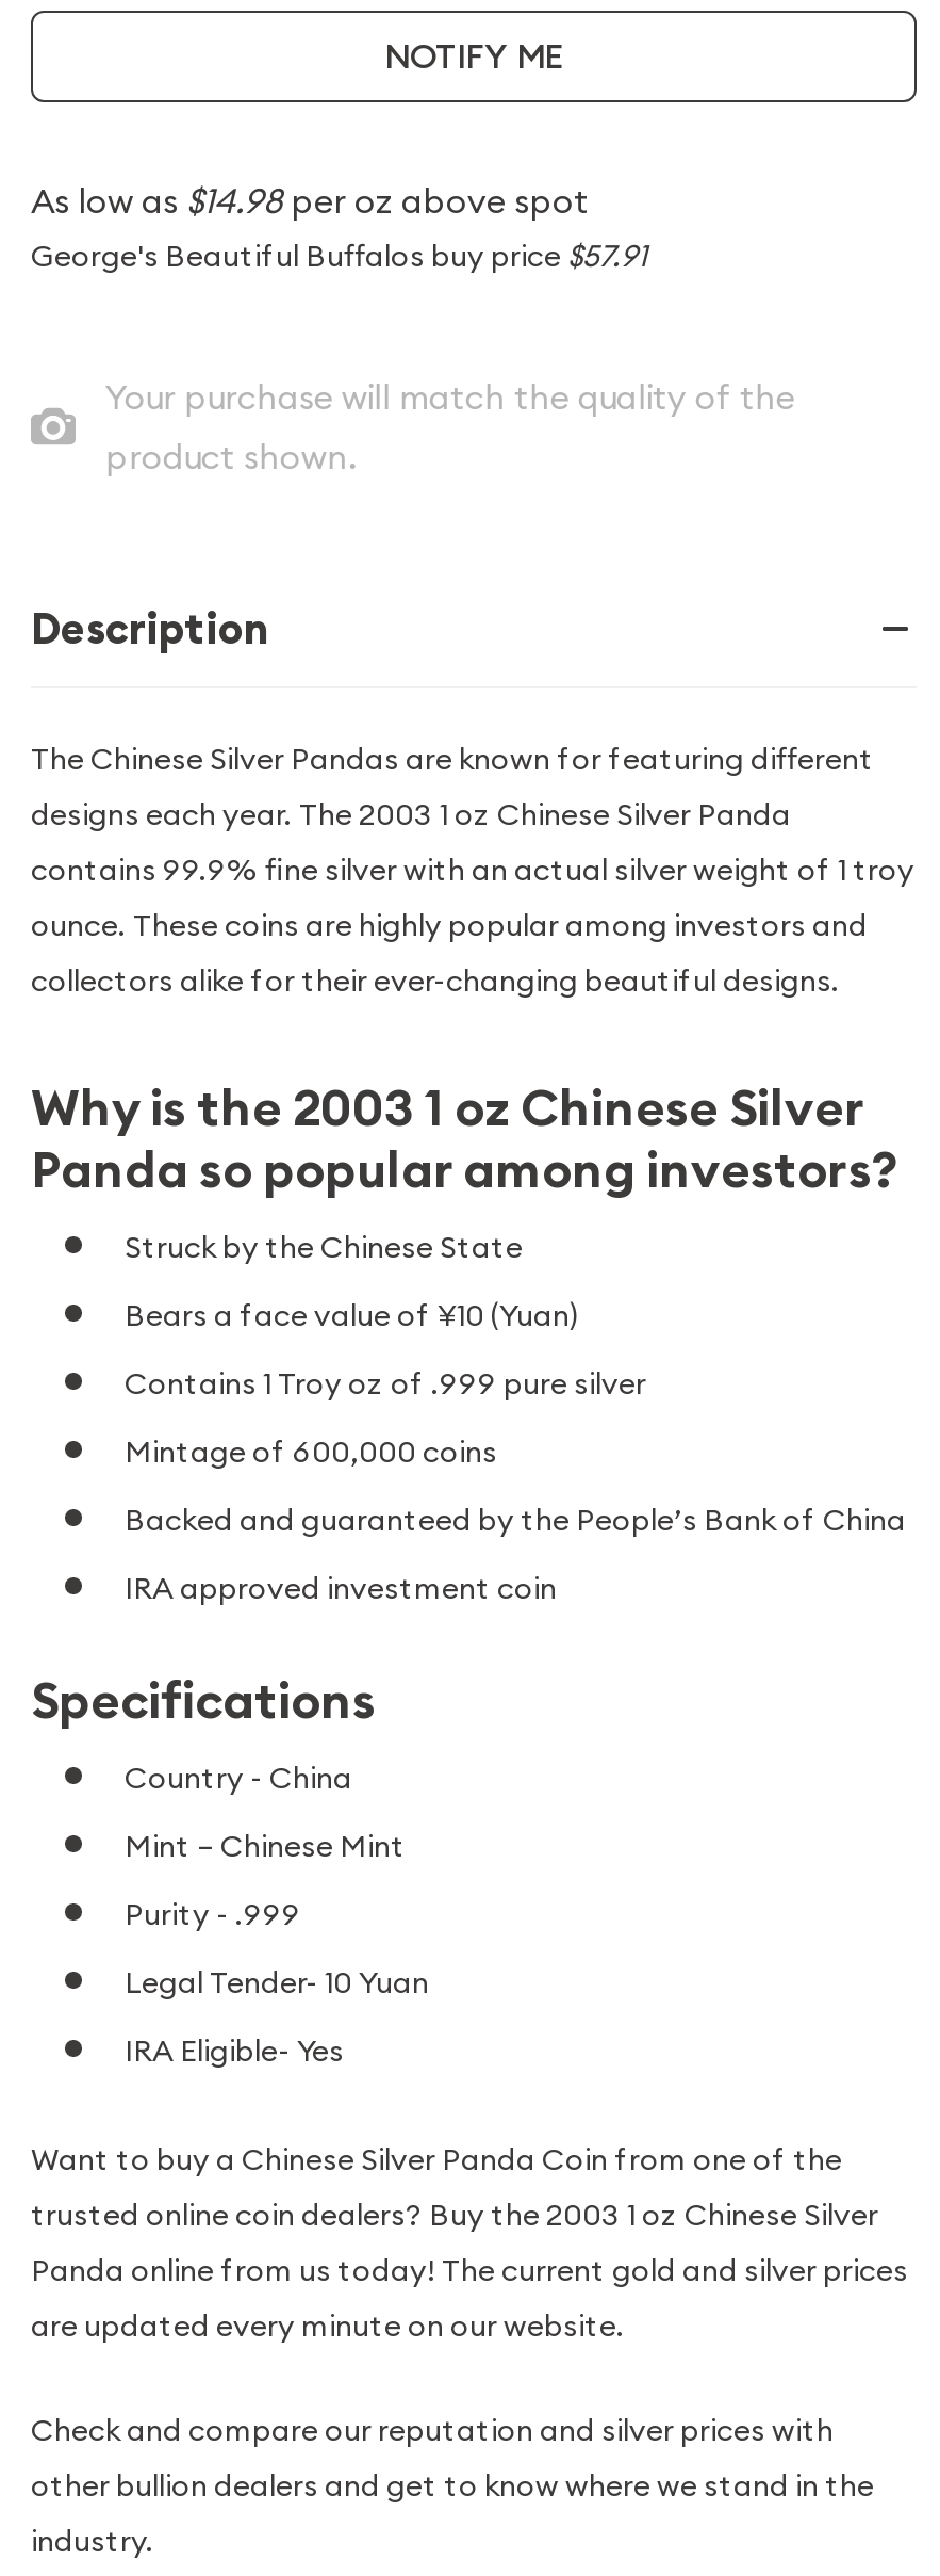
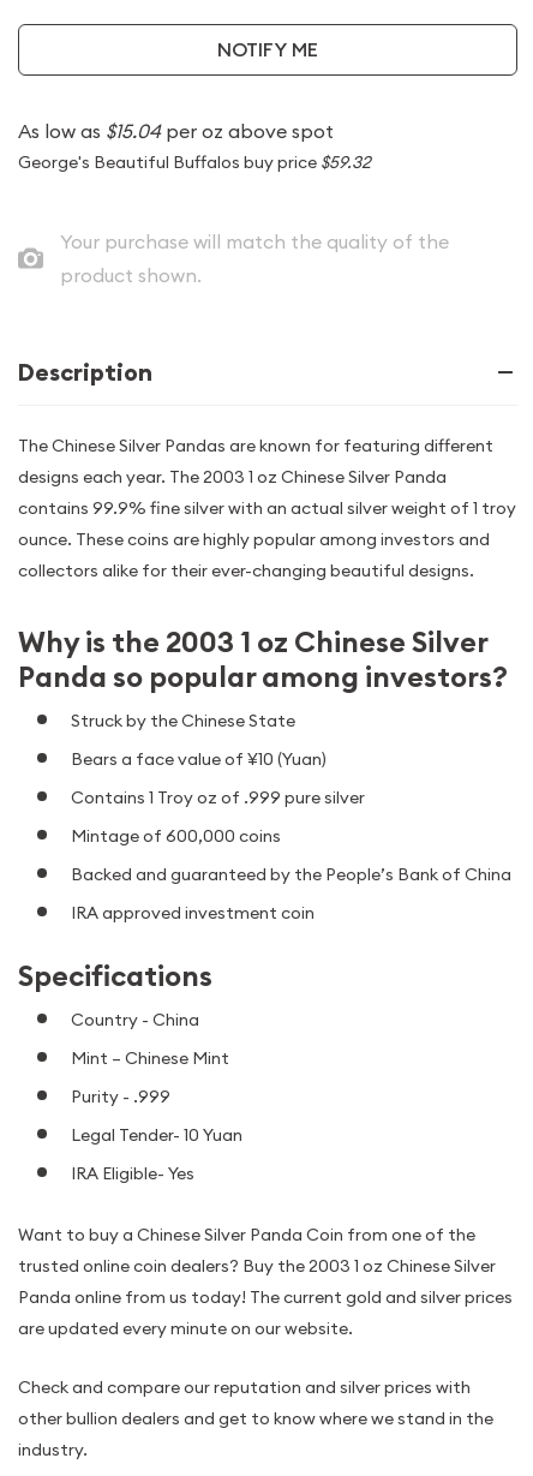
- As low as $14.98 per oz above spot
+ As low as $15.04 per oz above spot

- George's Beautiful Buffalos buy price $57.91
+ George's Beautiful Buffalos buy price $59.32
